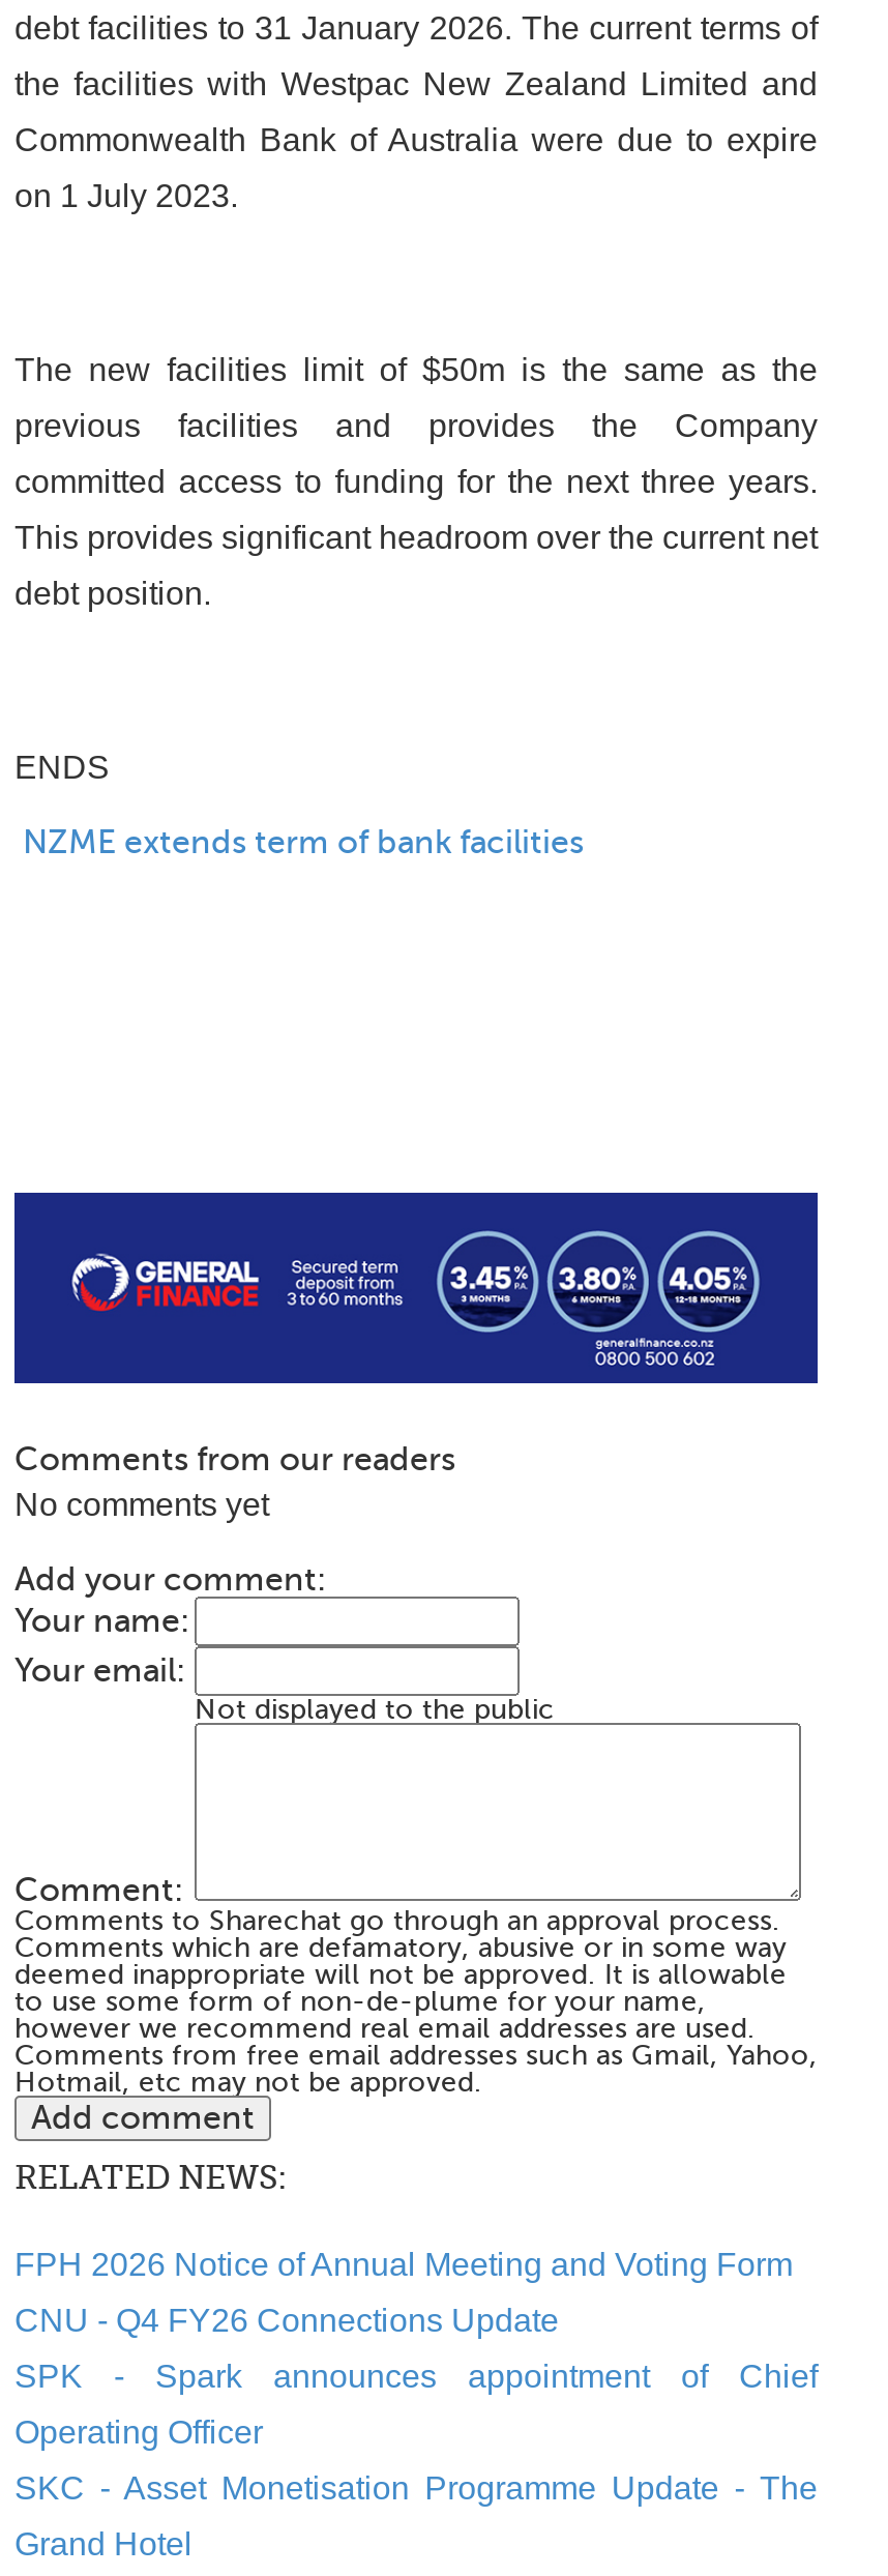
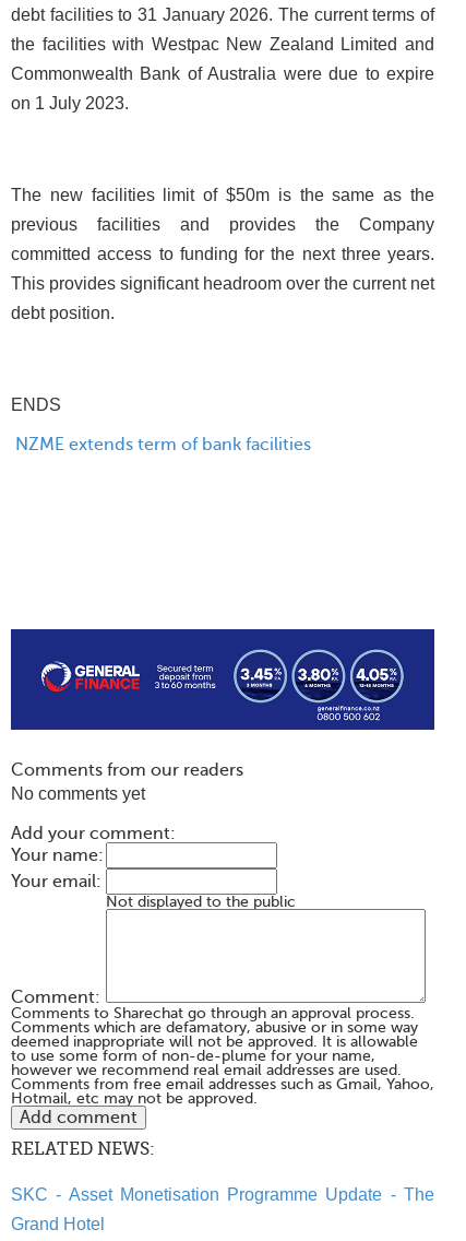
- FPH 2026 Notice of Annual Meeting and Voting Form
- CNU - Q4 FY26 Connections Update
- SPK - Spark announces appointment of Chief
- Operating Officer
